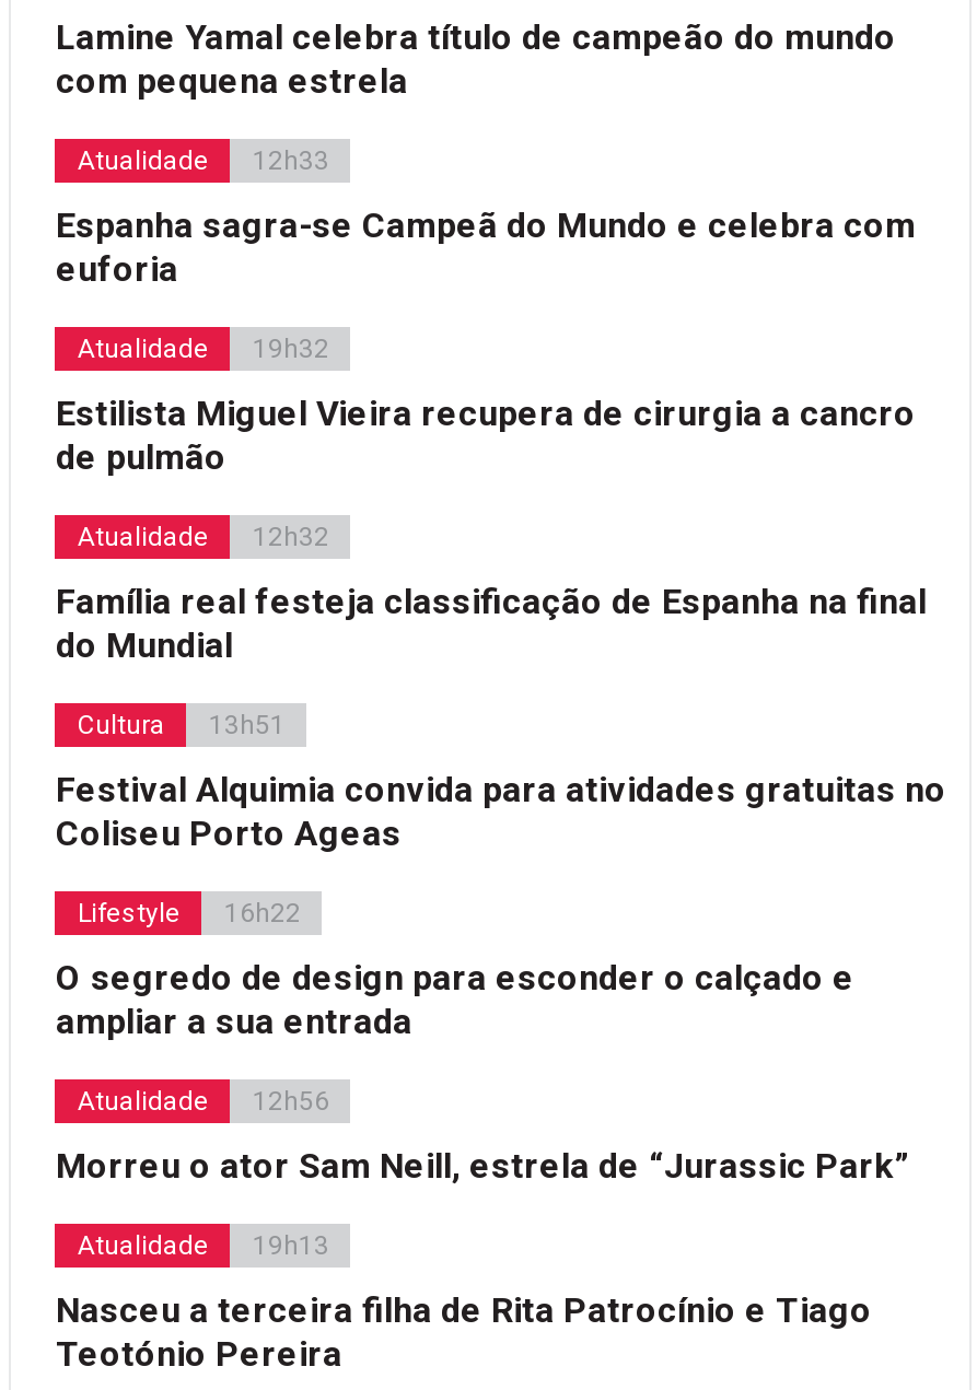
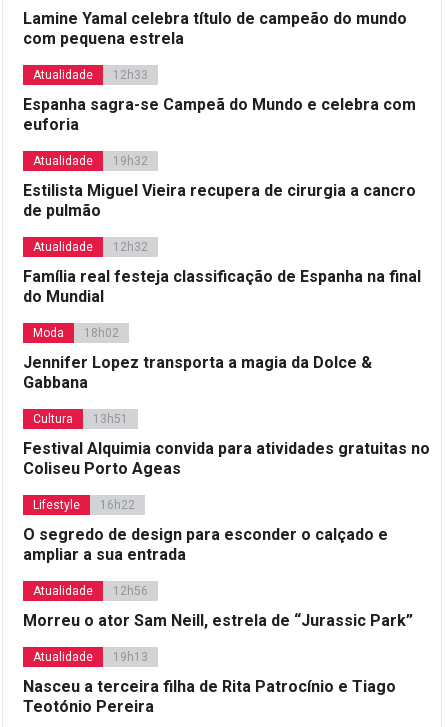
+ Moda
+ 18h02
+ Jennifer Lopez transporta a magia da Dolce &
+ Gabbana
